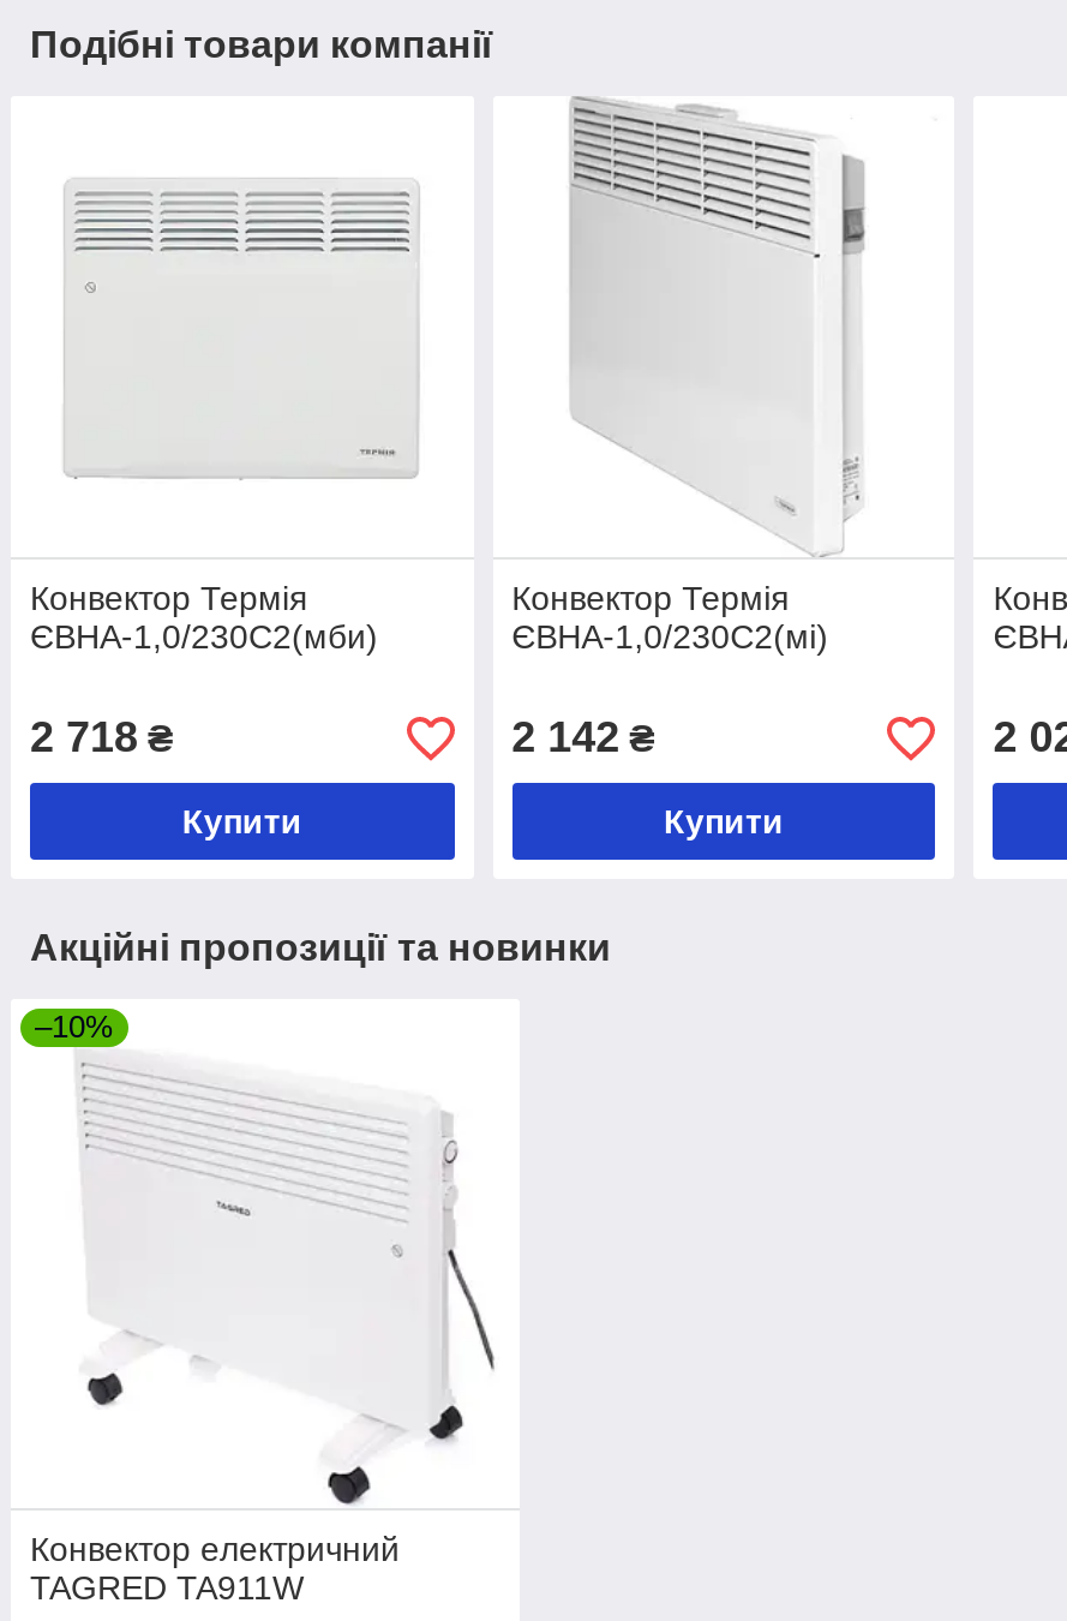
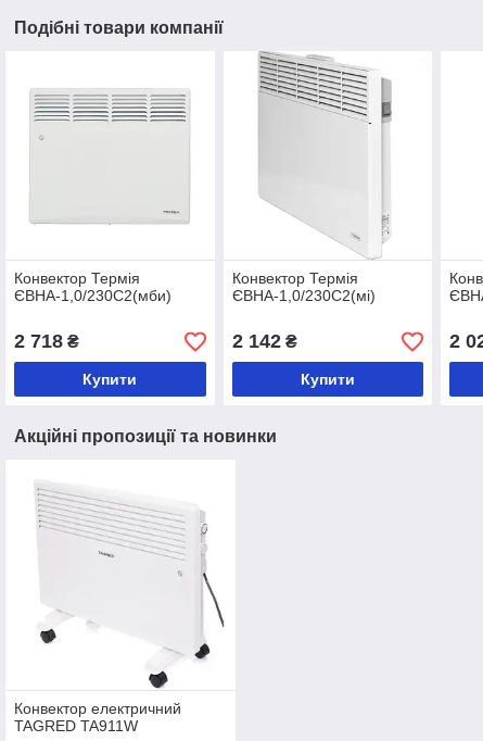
- –10%
